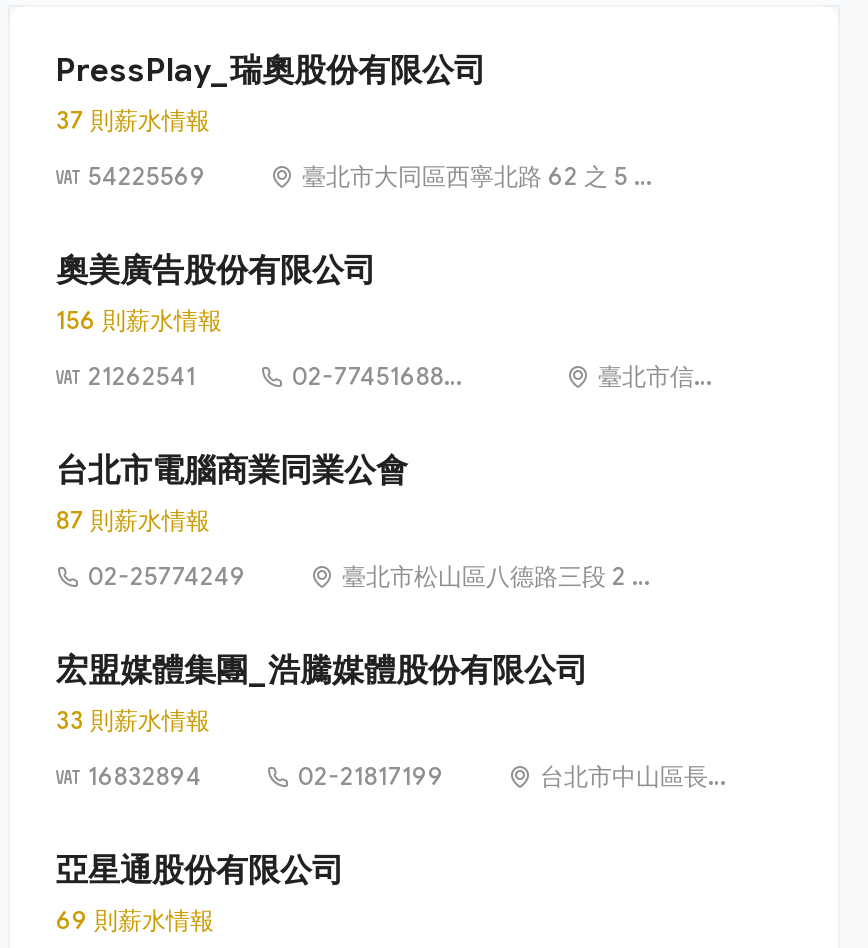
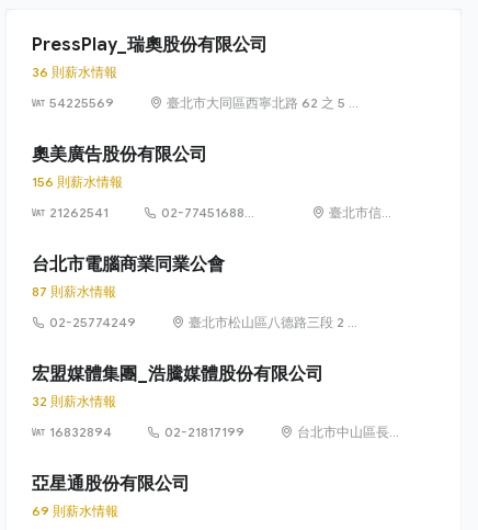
- 37 則薪水情報
+ 36 則薪水情報

- 33 則薪水情報
+ 32 則薪水情報
